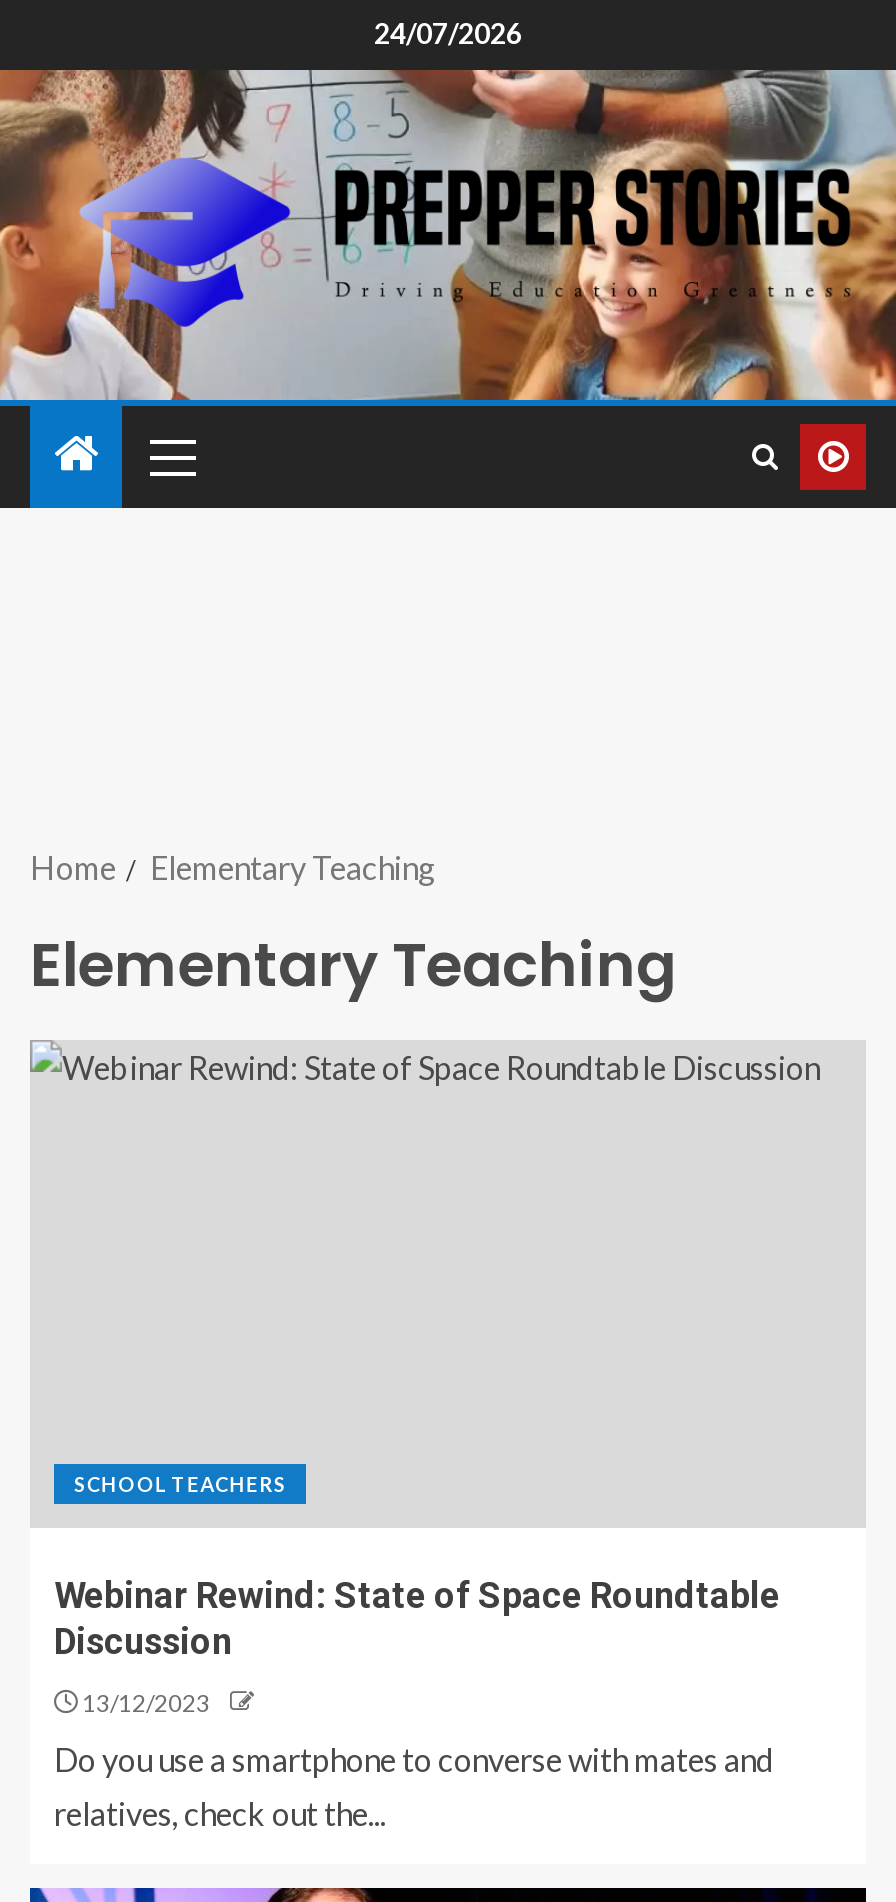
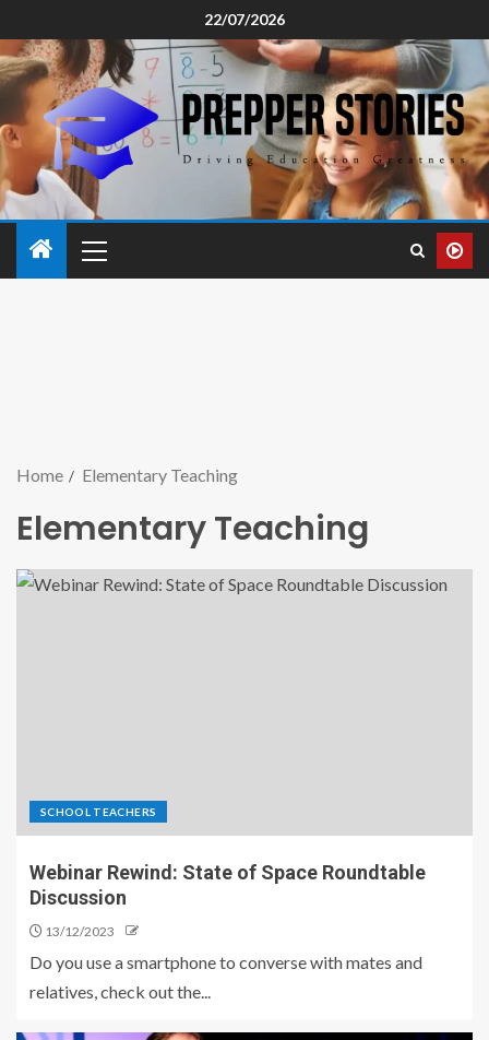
- 24/07/2026
+ 22/07/2026
